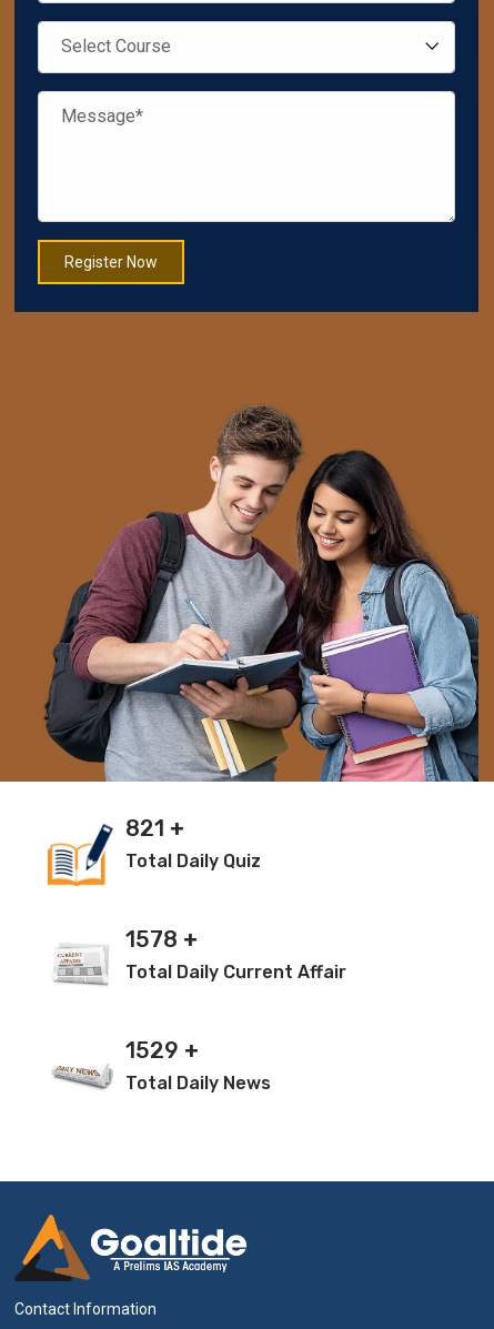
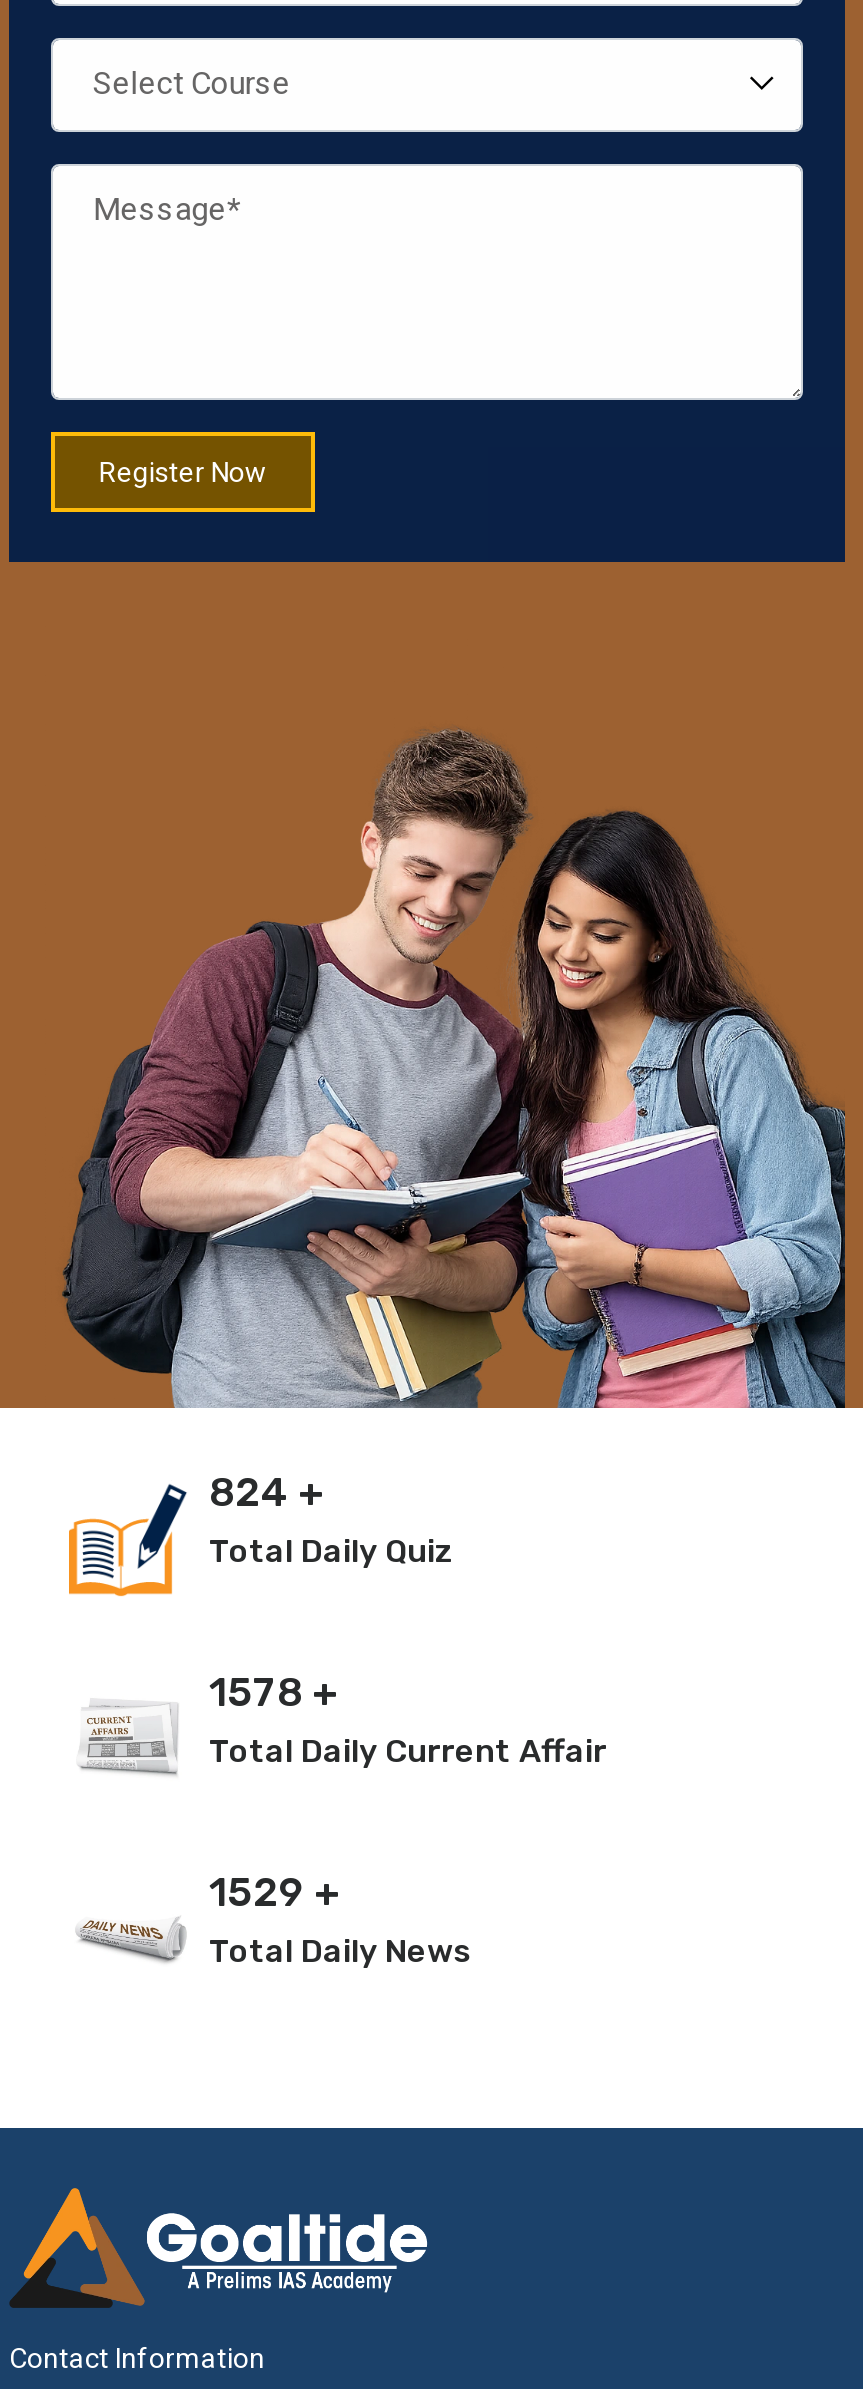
- 821 +
+ 824 +
